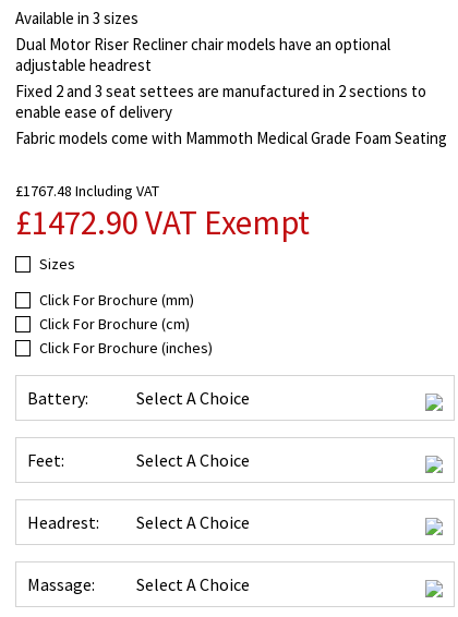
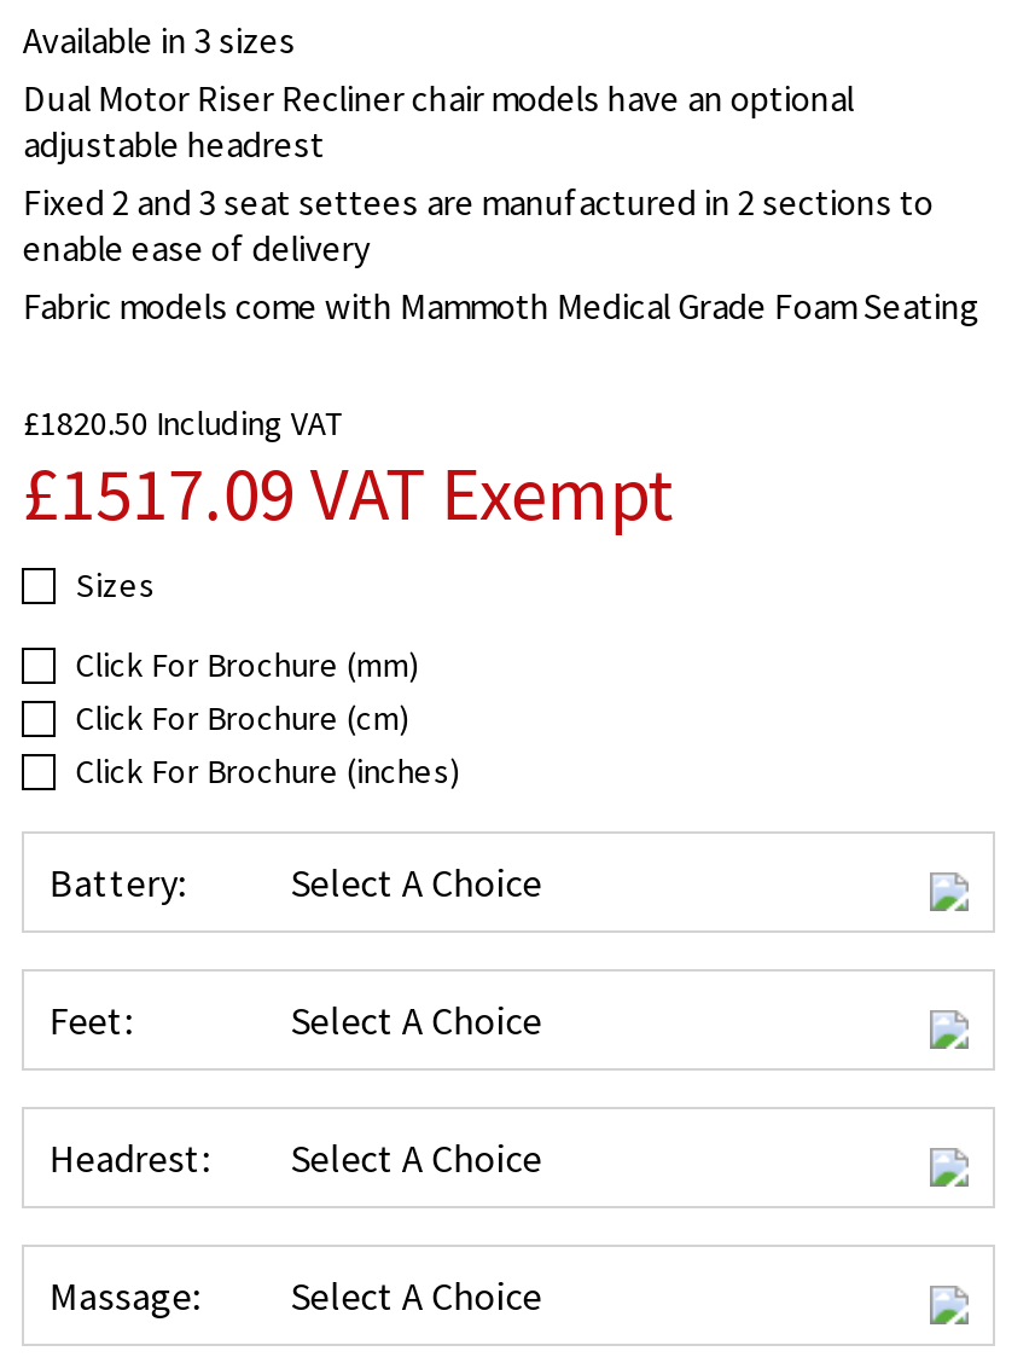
- £1767.48 Including VAT
+ £1820.50 Including VAT

- £1472.90 VAT Exempt
+ £1517.09 VAT Exempt
